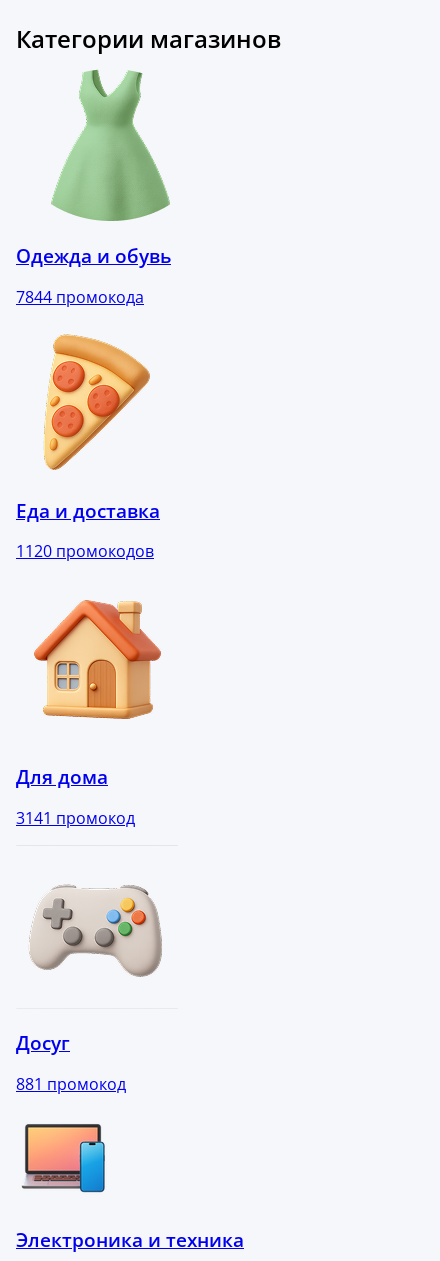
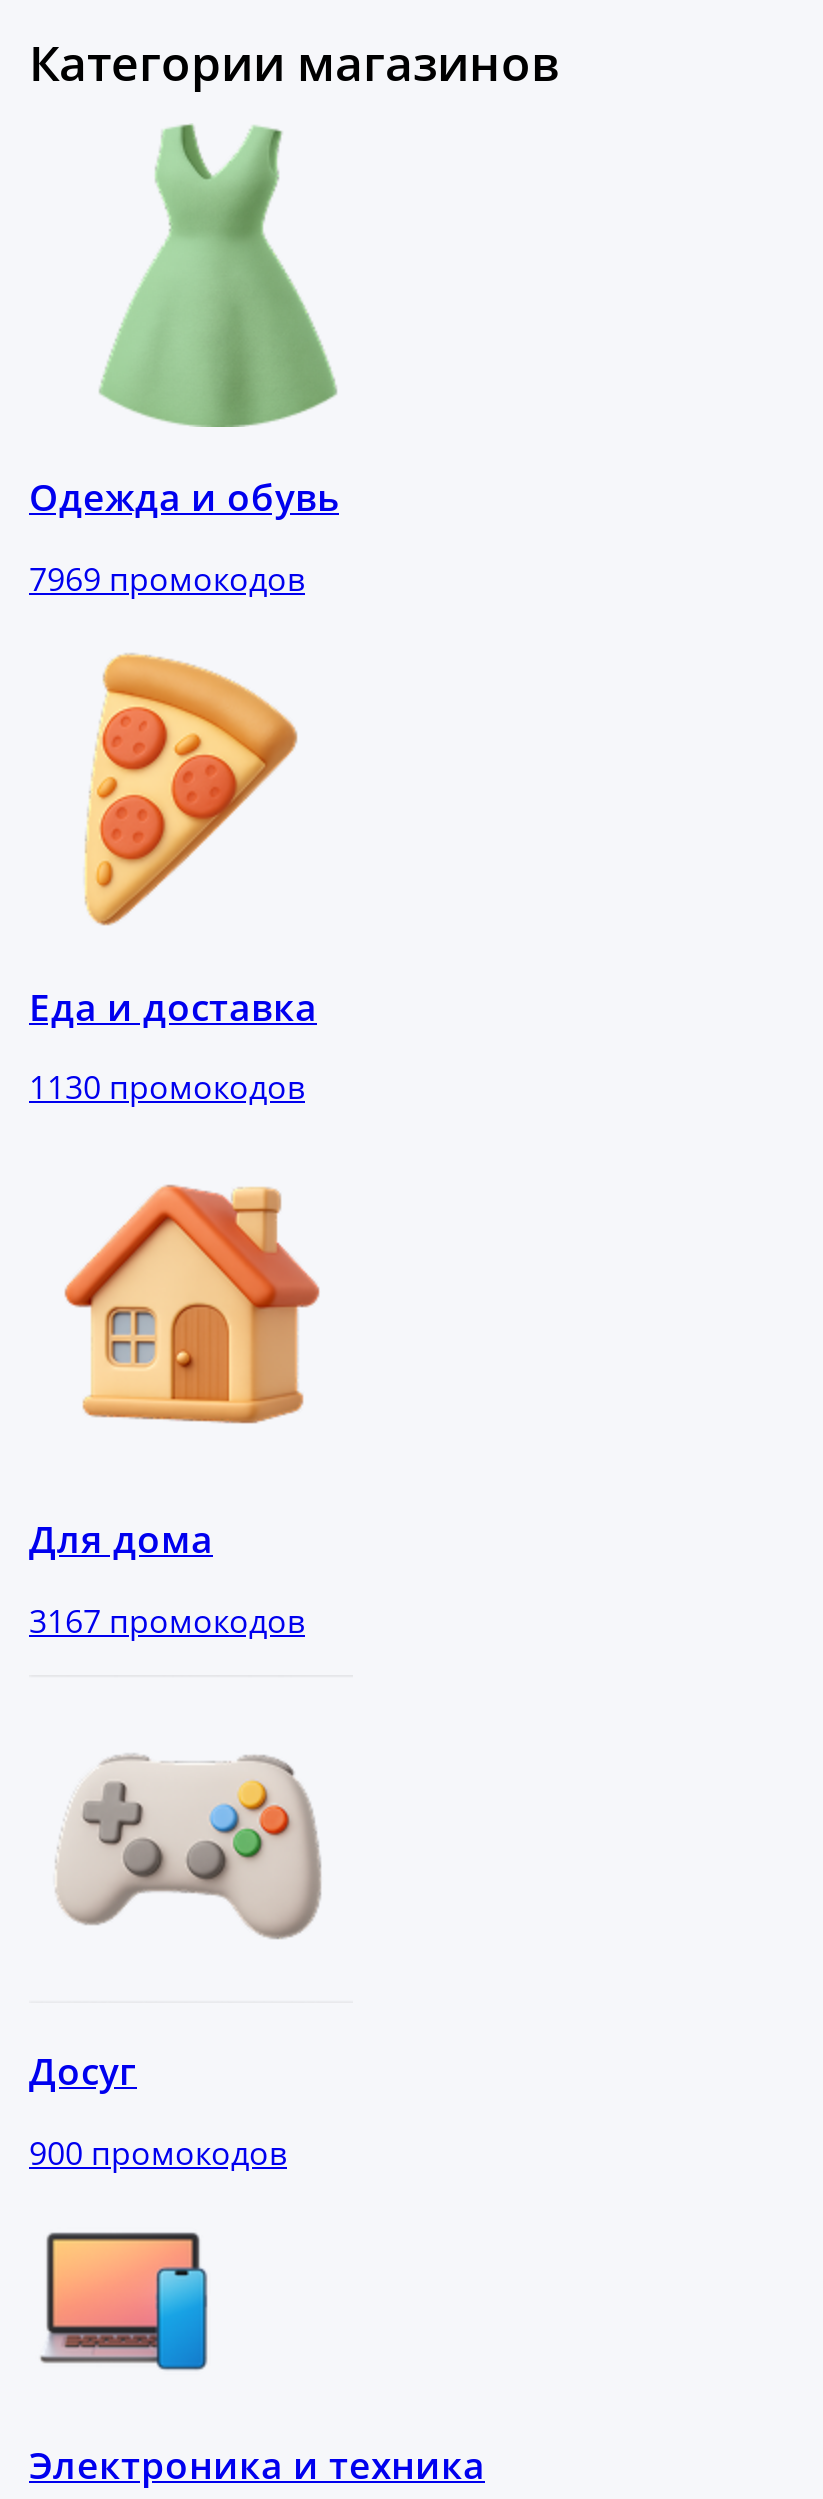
- 7844 промокода
+ 7969 промокодов

- 1120 промокодов
+ 1130 промокодов

- 3141 промокод
+ 3167 промокодов

- 881 промокод
+ 900 промокодов
